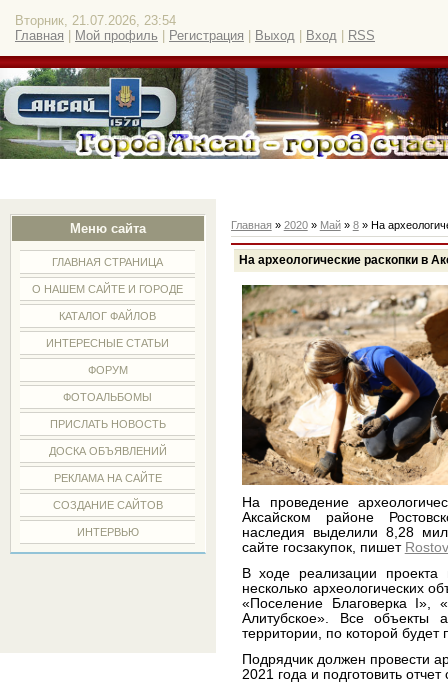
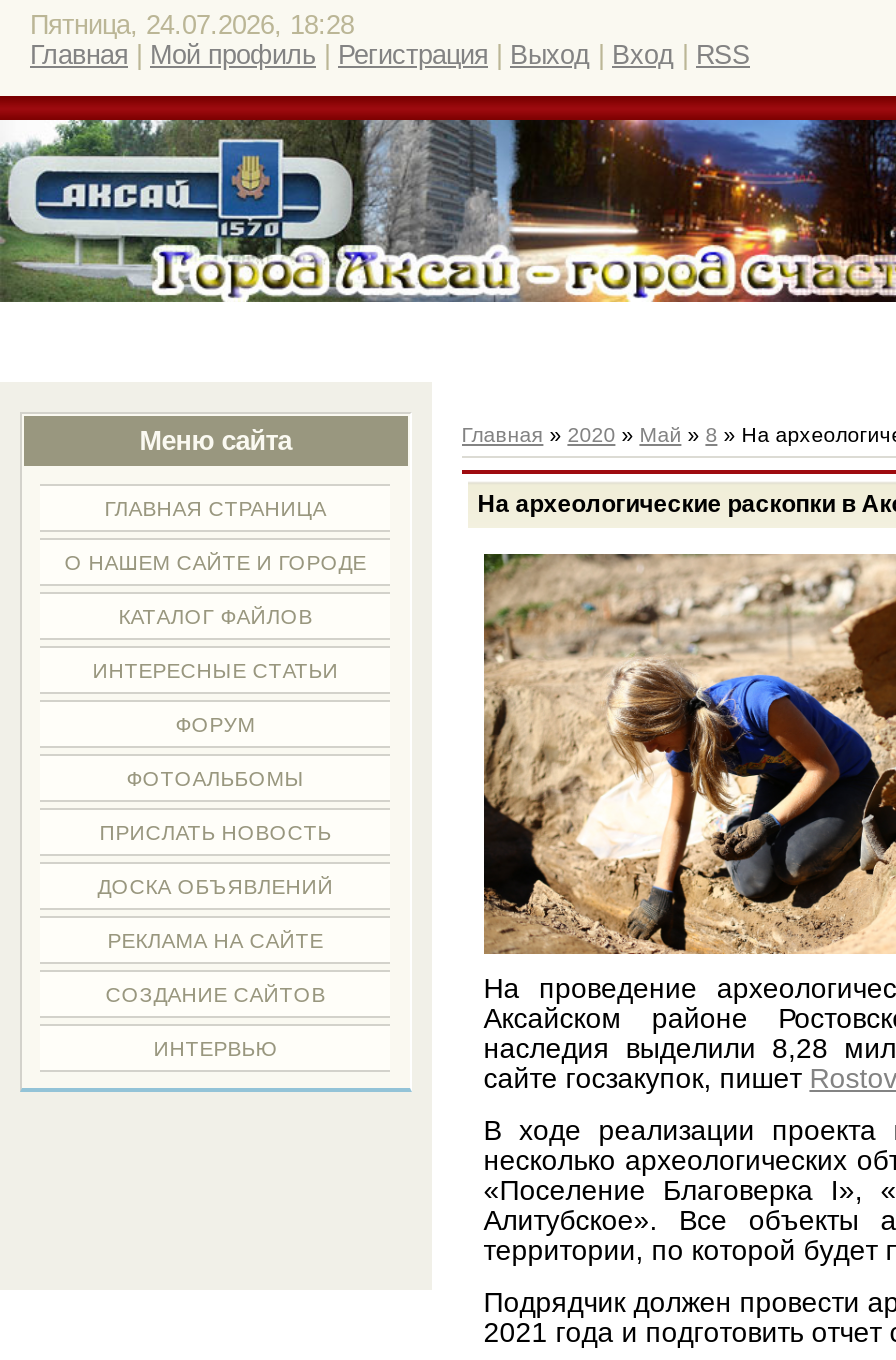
- Вторник, 21.07.2026, 23:54
+ Пятница, 24.07.2026, 18:28
